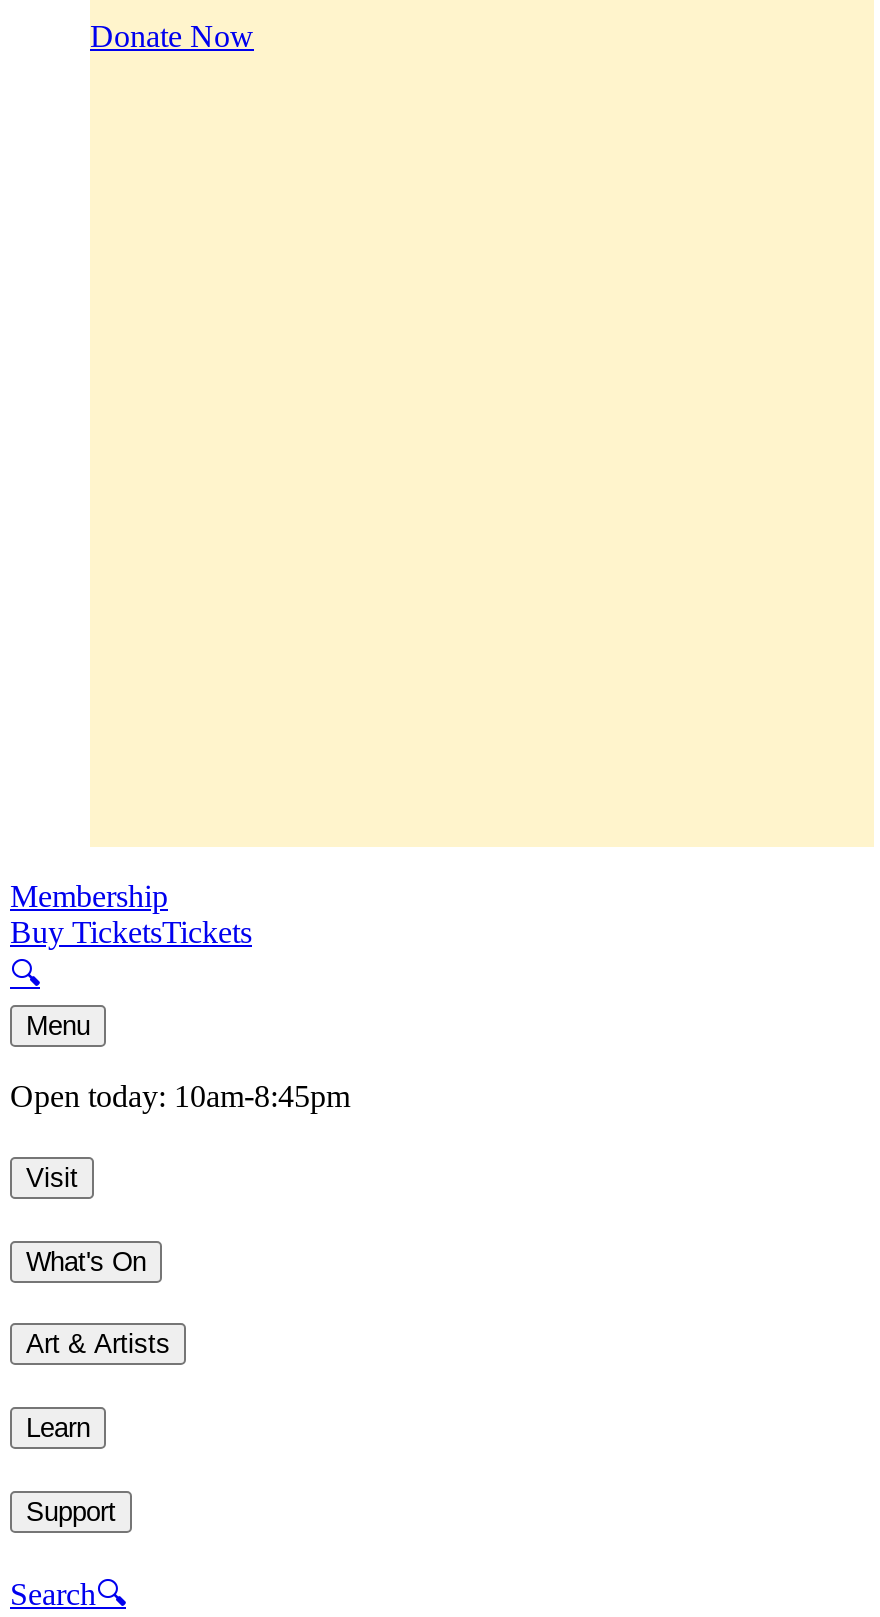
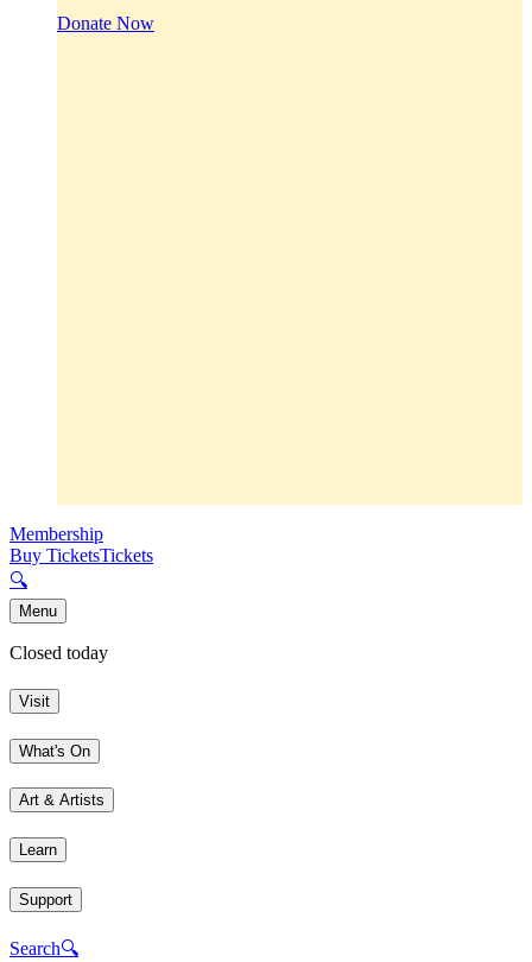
- Open today: 10am-8:45pm
+ Closed today
